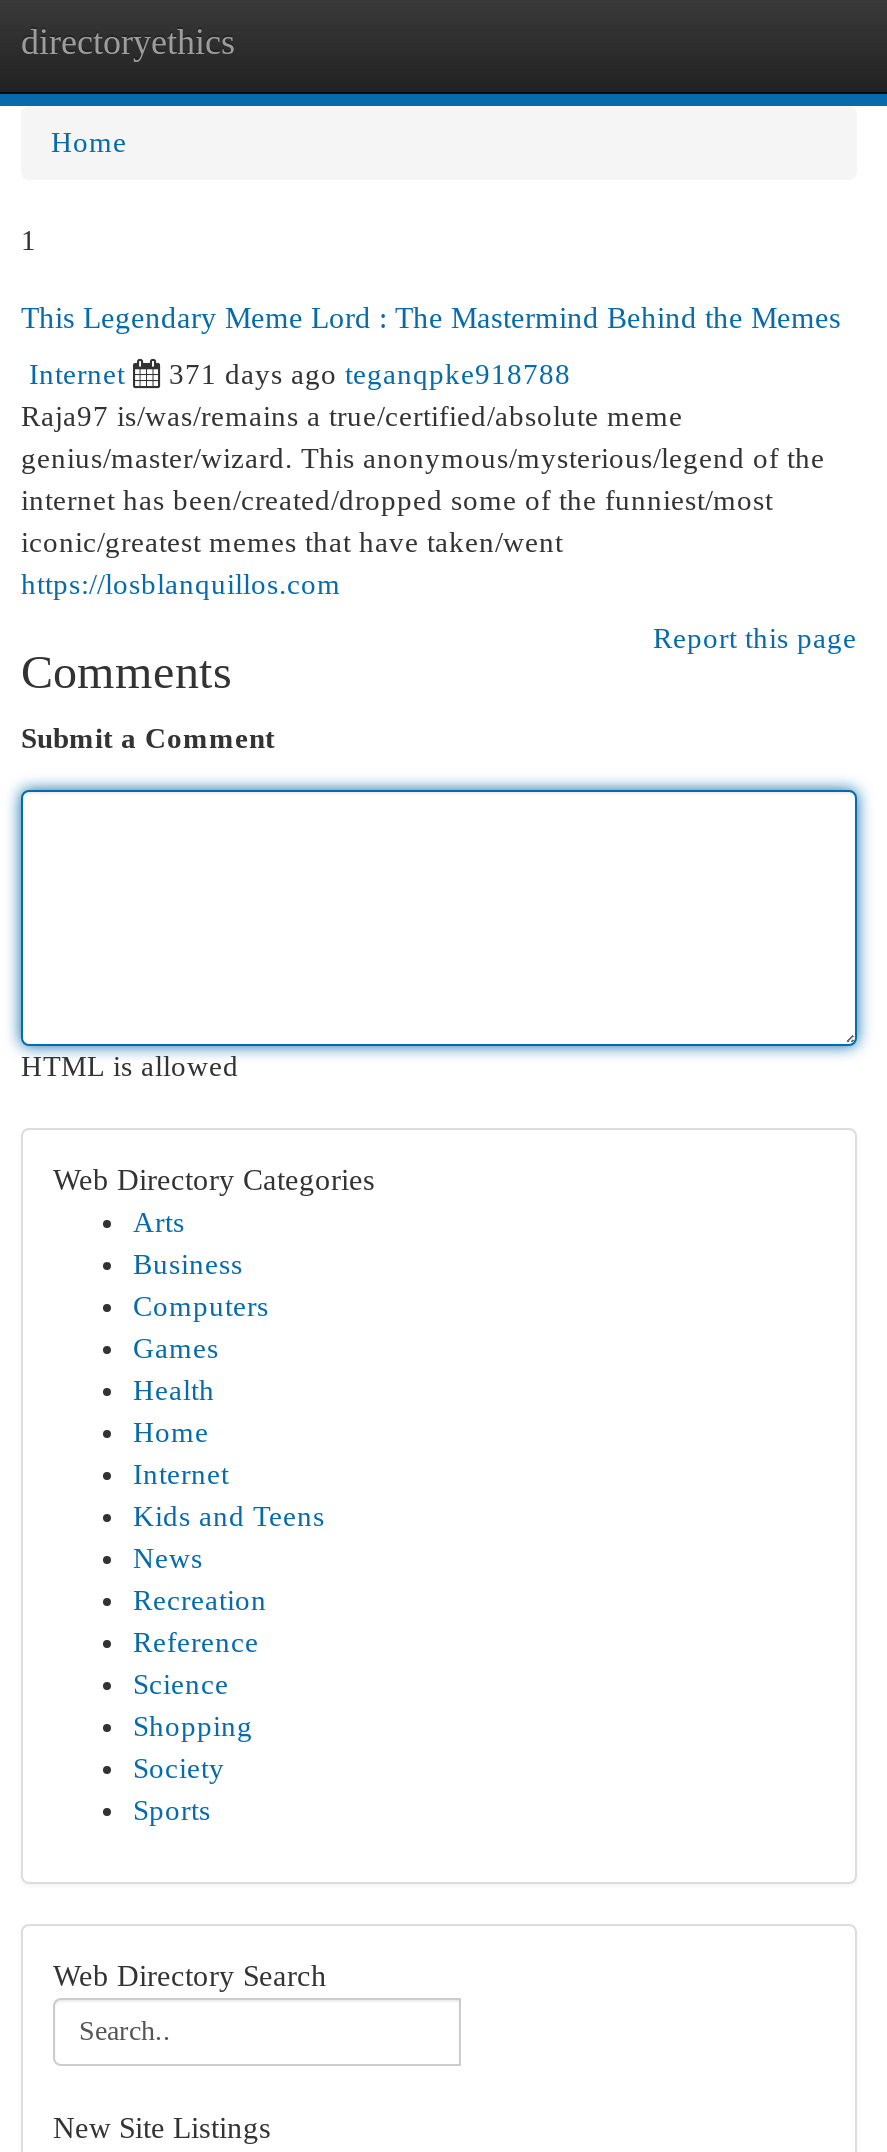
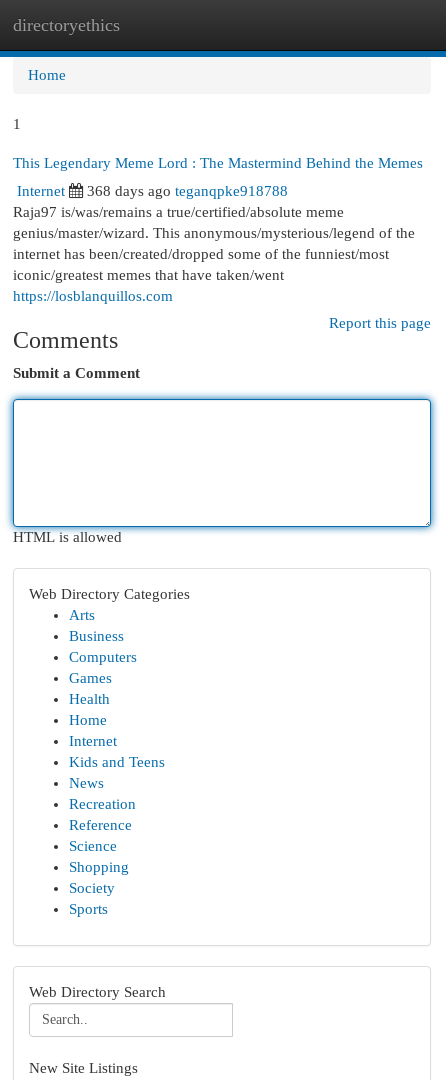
- 371 days ago teganqpke918788
+ 368 days ago teganqpke918788
